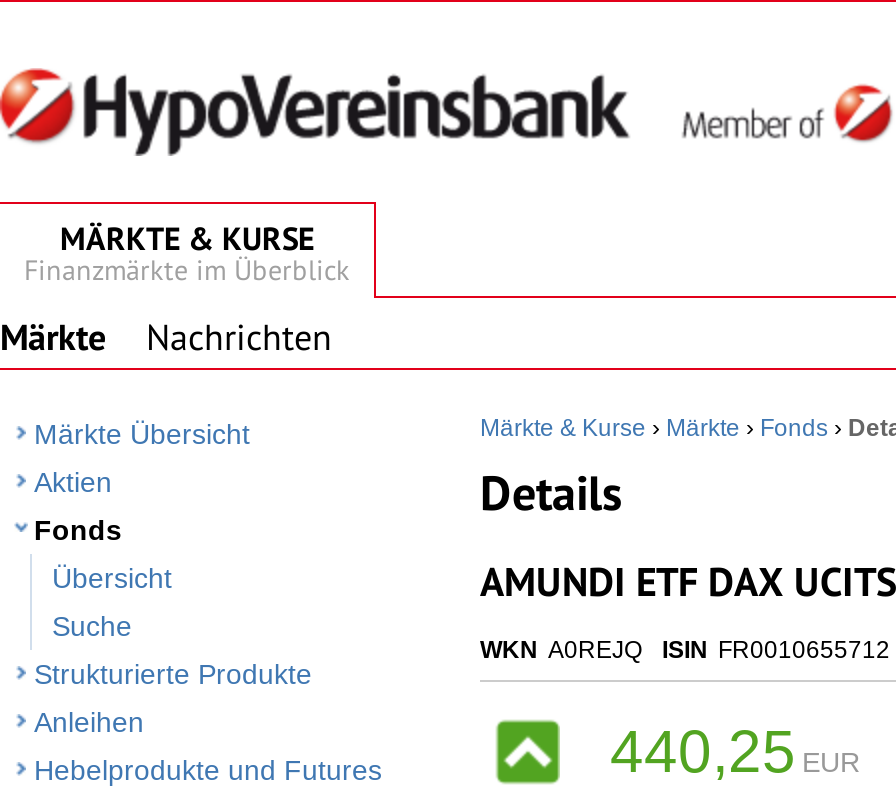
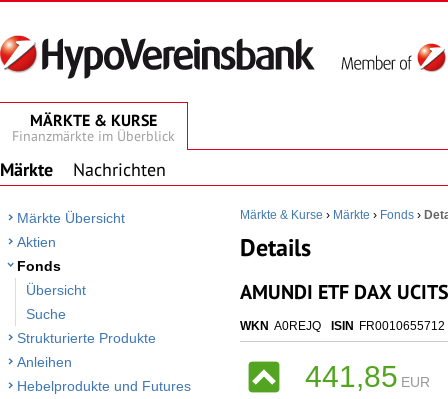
- 440,25 EUR
+ 441,85 EUR
